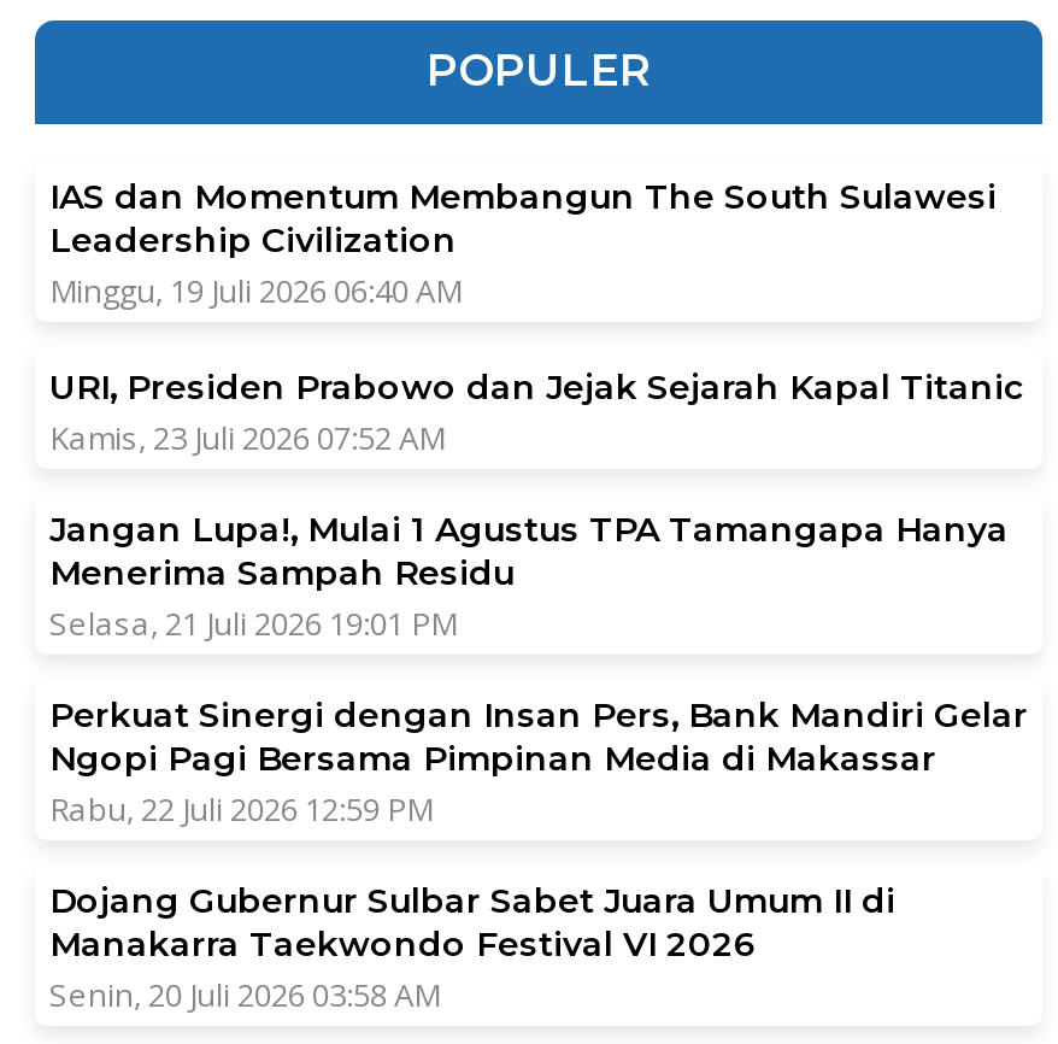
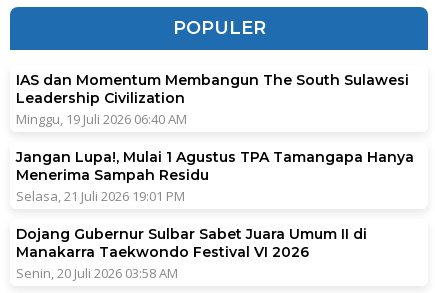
- URI, Presiden Prabowo dan Jejak Sejarah Kapal Titanic
- Kamis, 23 Juli 2026 07:52 AM

- Perkuat Sinergi dengan Insan Pers, Bank Mandiri Gelar
- Ngopi Pagi Bersama Pimpinan Media di Makassar
- Rabu, 22 Juli 2026 12:59 PM
